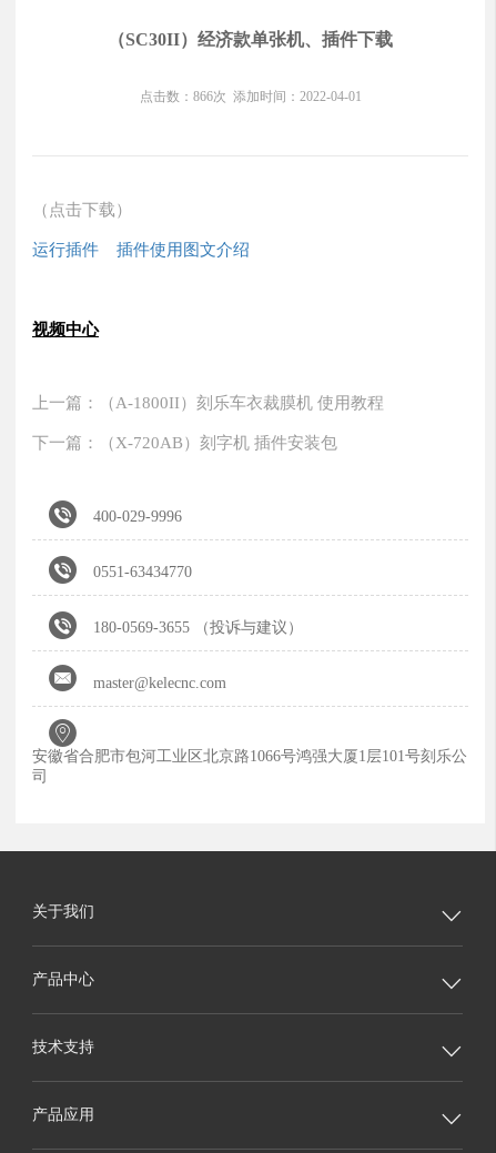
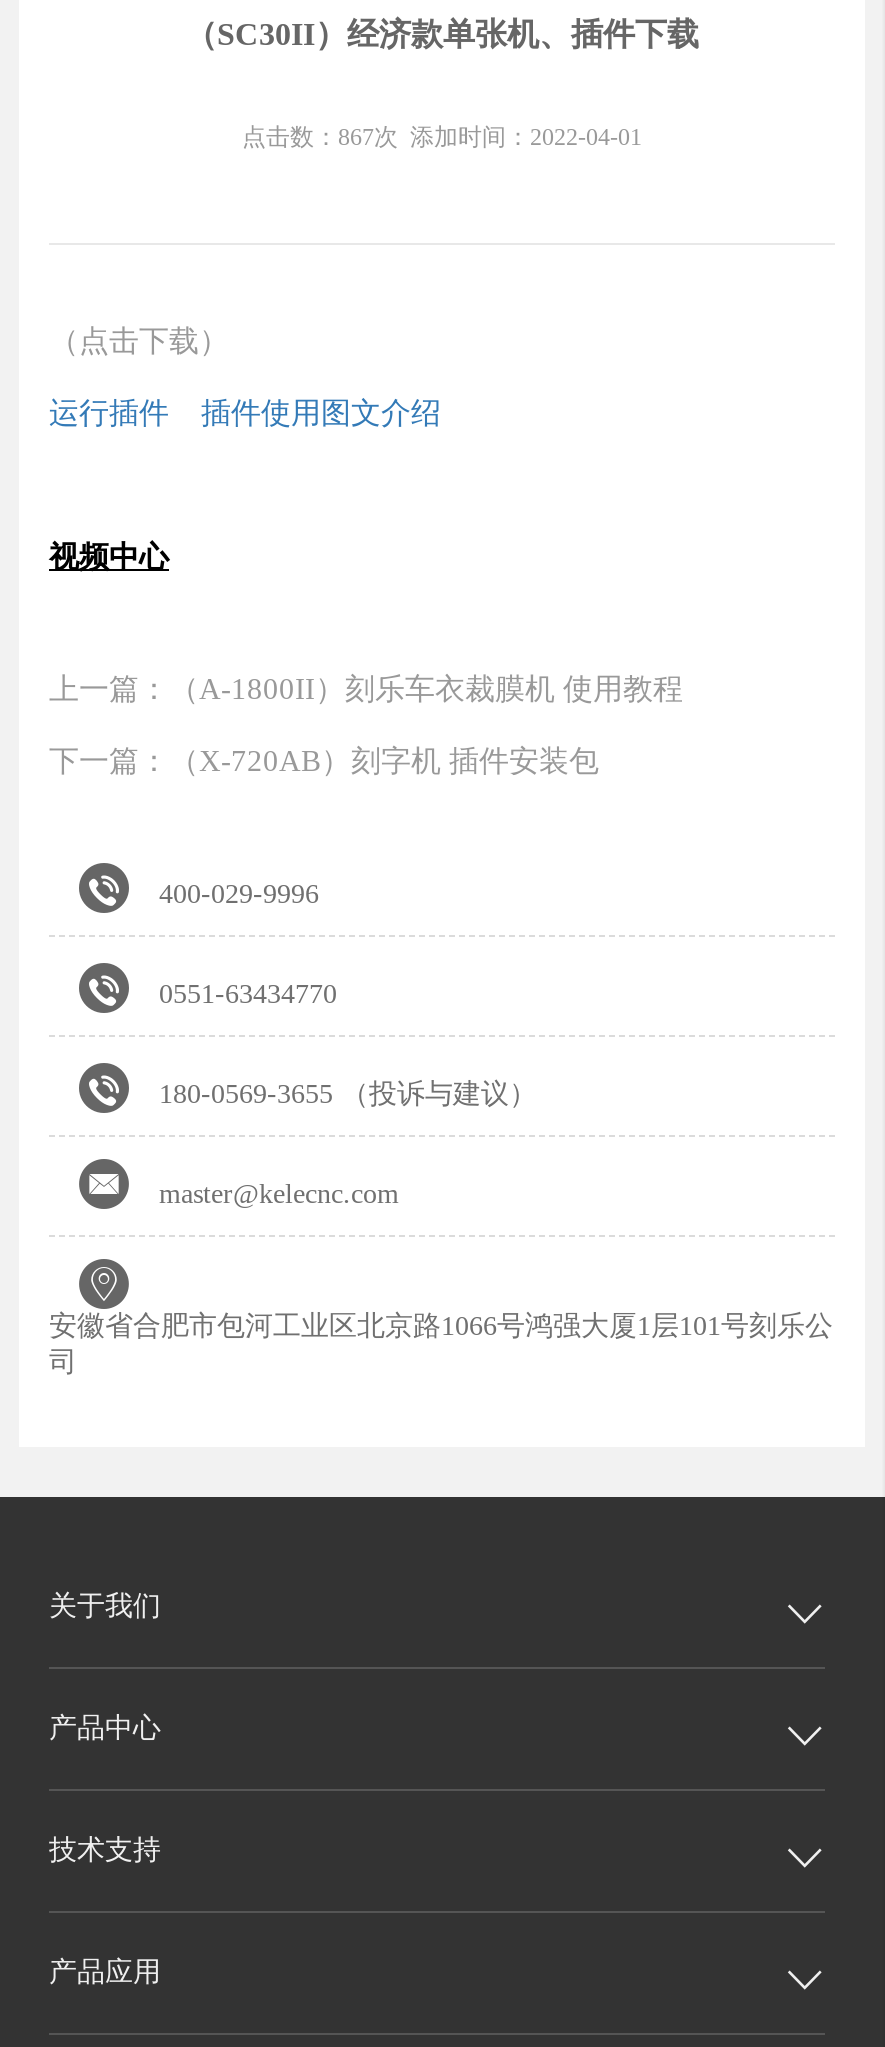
- 点击数：866次 添加时间：2022-04-01
+ 点击数：867次 添加时间：2022-04-01
